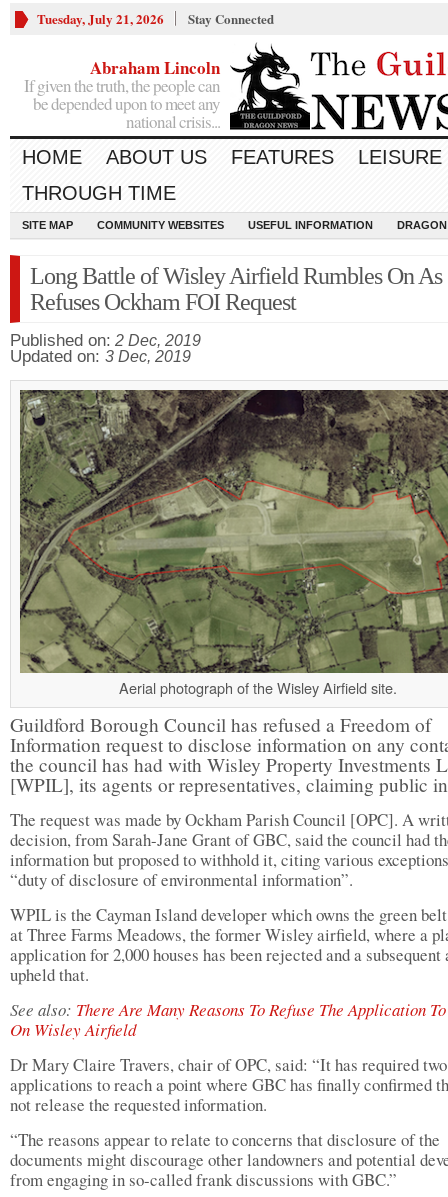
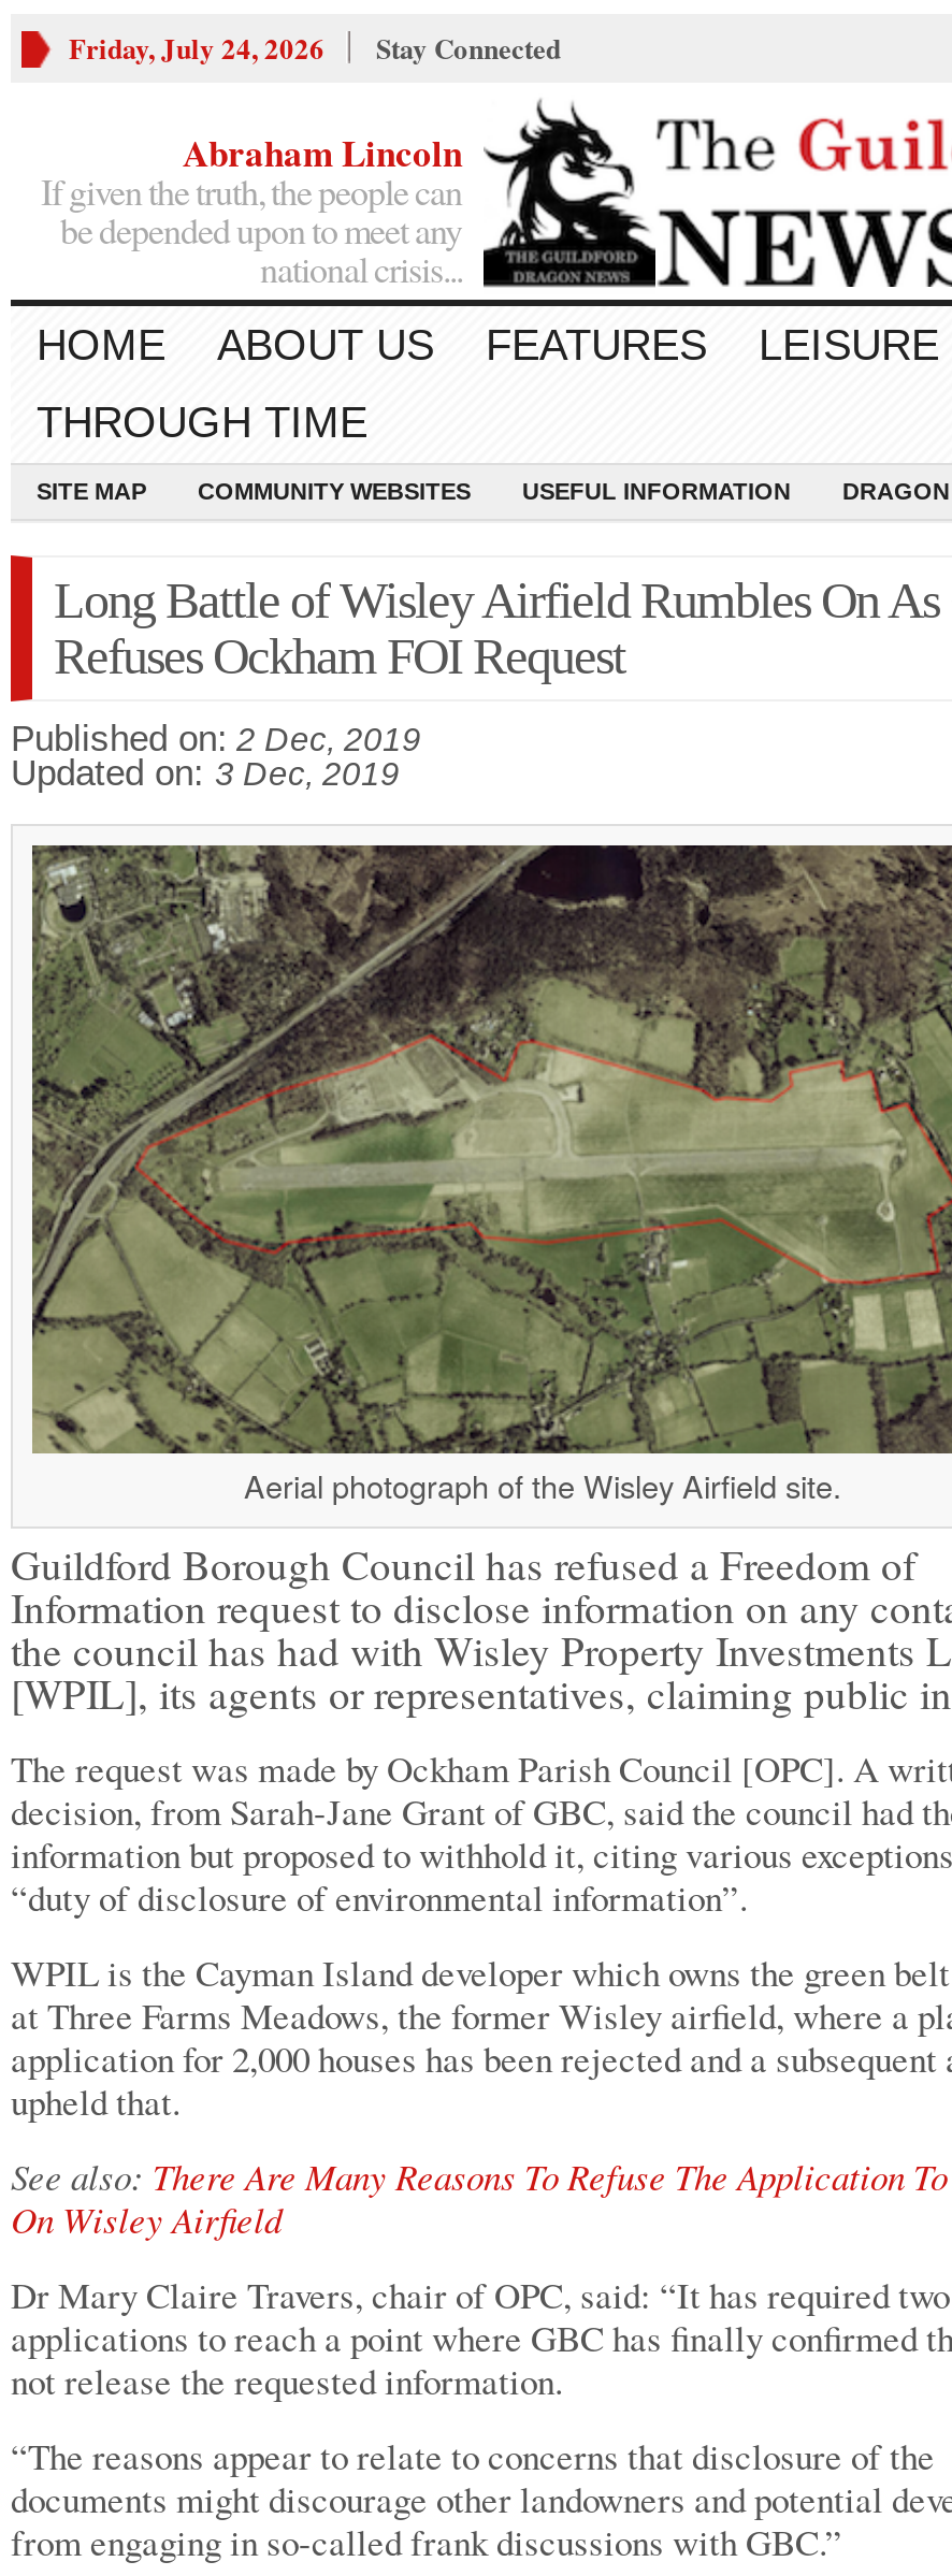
- Tuesday, July 21, 2026 Stay Connected
+ Friday, July 24, 2026 Stay Connected
